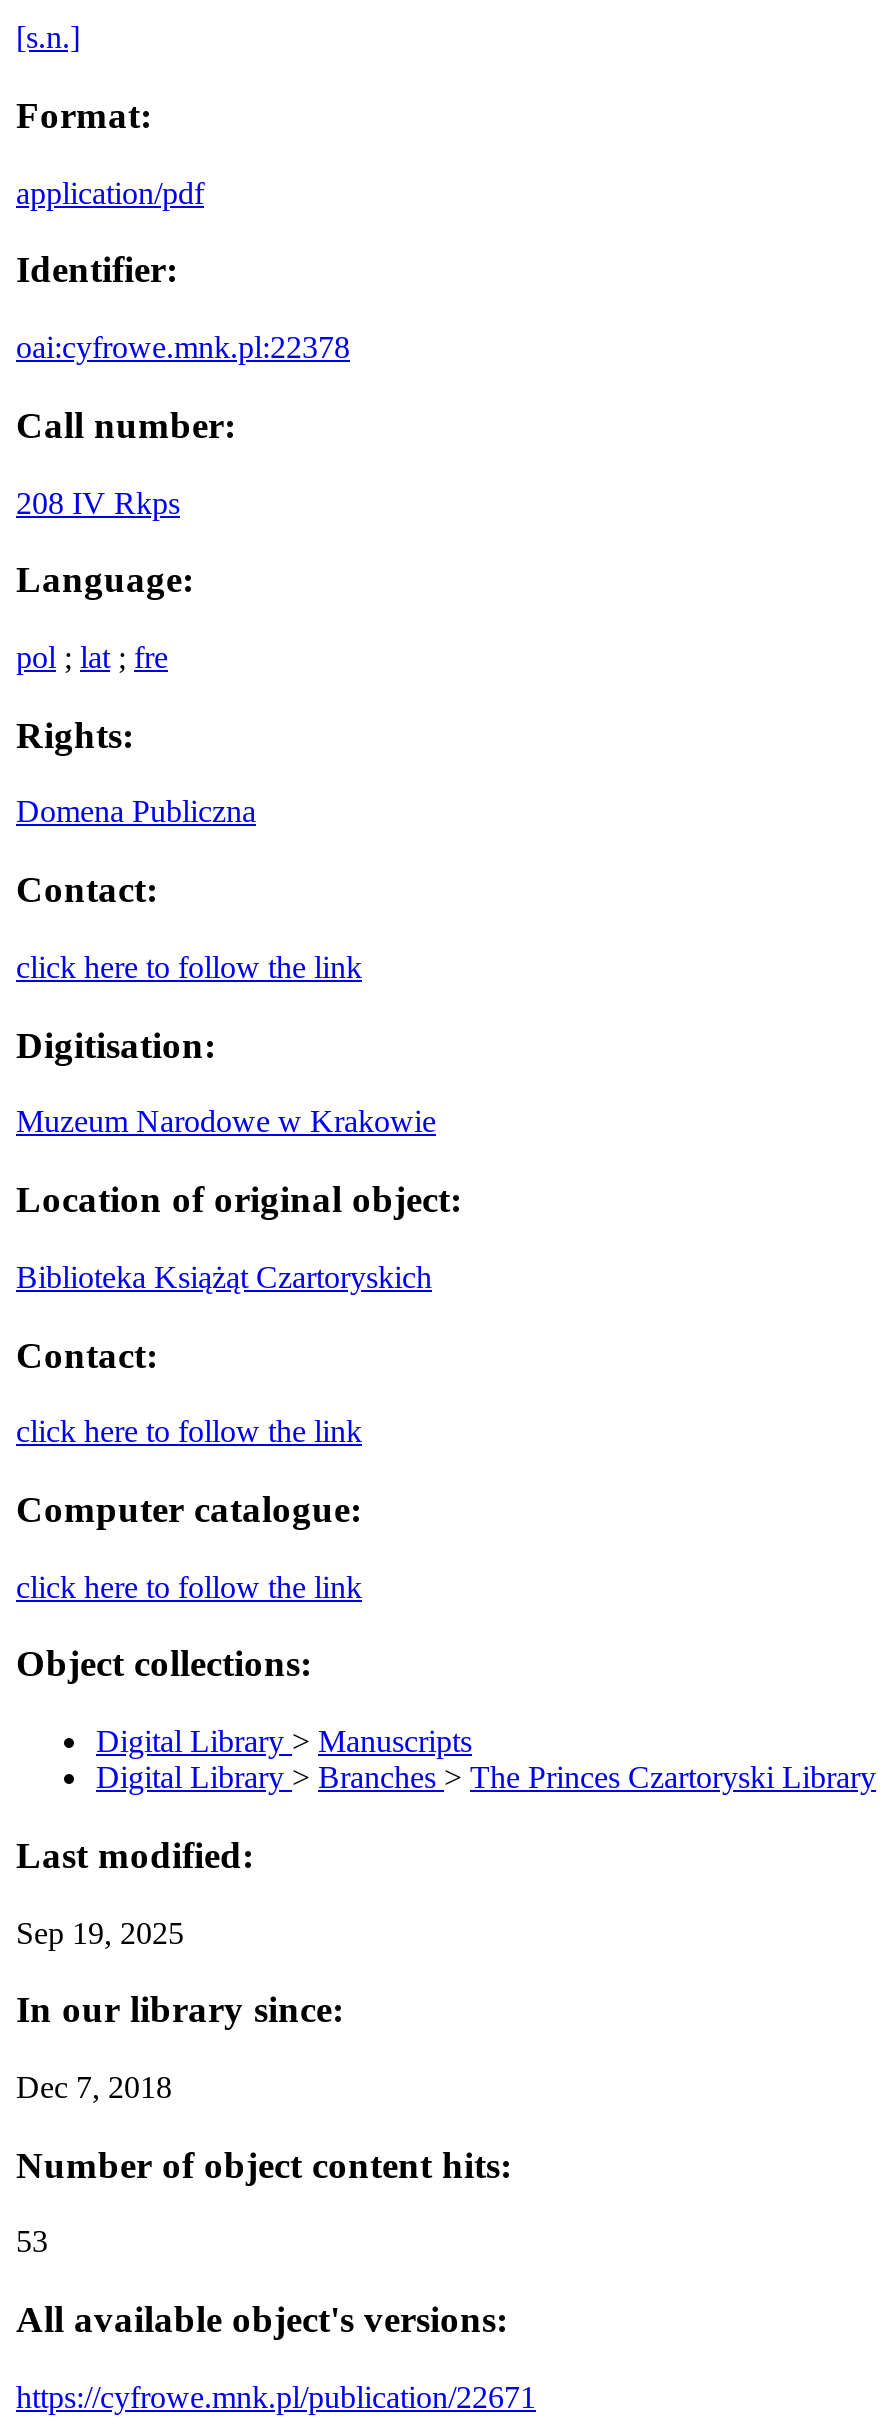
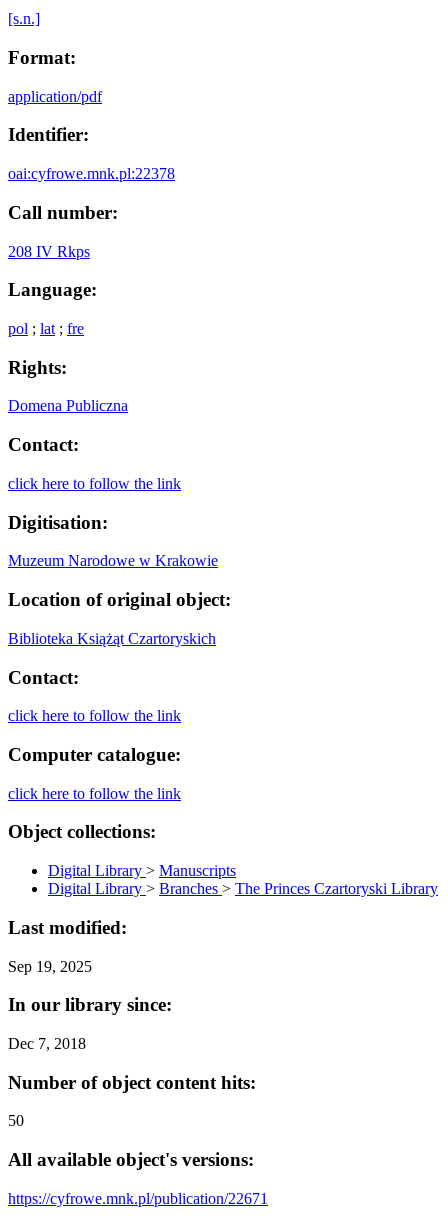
- 53
+ 50
